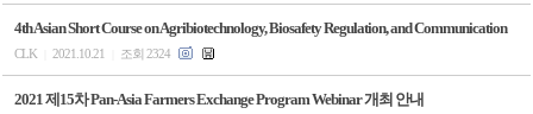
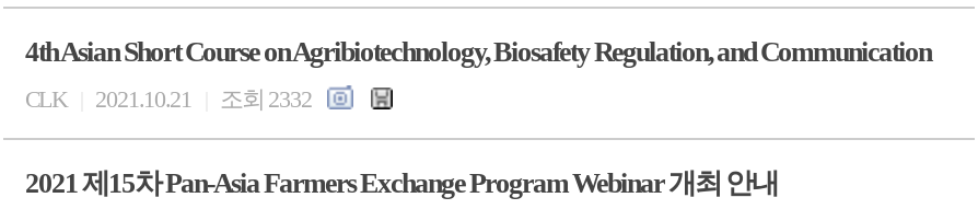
- CLK 2021.10.21 조회 2324
+ CLK 2021.10.21 조회 2332
